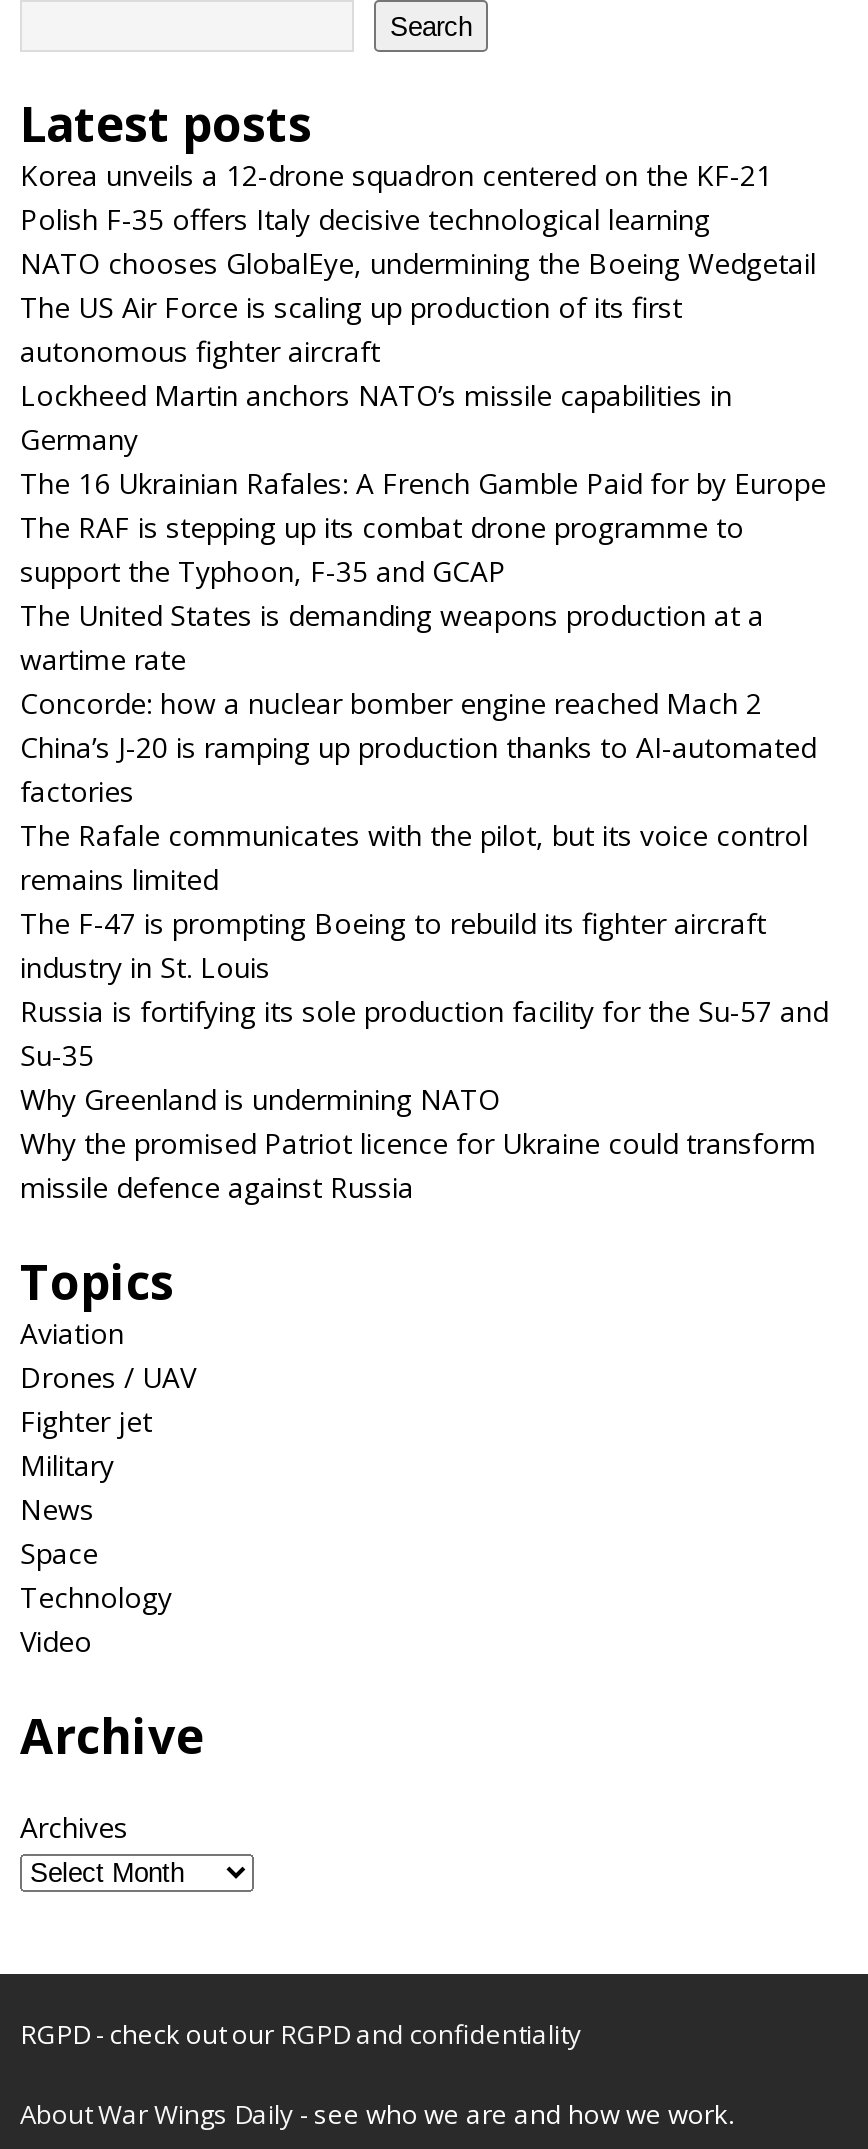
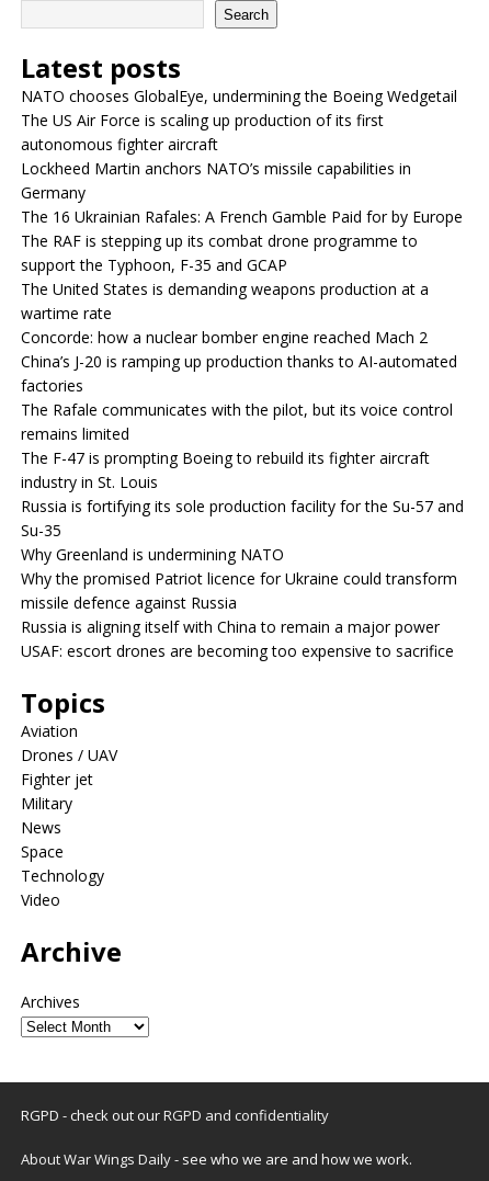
- Korea unveils a 12-drone squadron centered on the KF-21
- Polish F-35 offers Italy decisive technological learning

moved up: NATO chooses GlobalEye, undermining the Boeing Wedgetail | The US Air Force is scaling up production of its first | autonomous fighter aircraft | ... | Why the promised Patriot licence for Ukraine could transform | missile defence against Russia

+ Russia is aligning itself with China to remain a major power
+ USAF: escort drones are becoming too expensive to sacrifice
